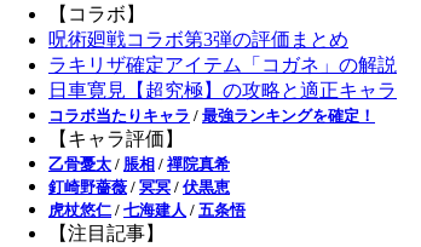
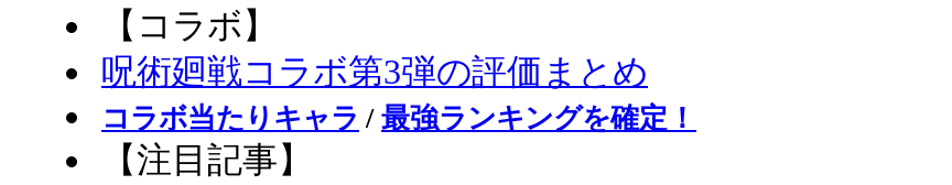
- ラキリザ確定アイテム「コガネ」の解説
- 日車寛見【超究極】の攻略と適正キャラ

- 【キャラ評価】
- 乙骨憂太/脹相/禪院真希
- 釘崎野薔薇/冥冥/伏黒恵
- 虎杖悠仁/七海建人/五条悟
